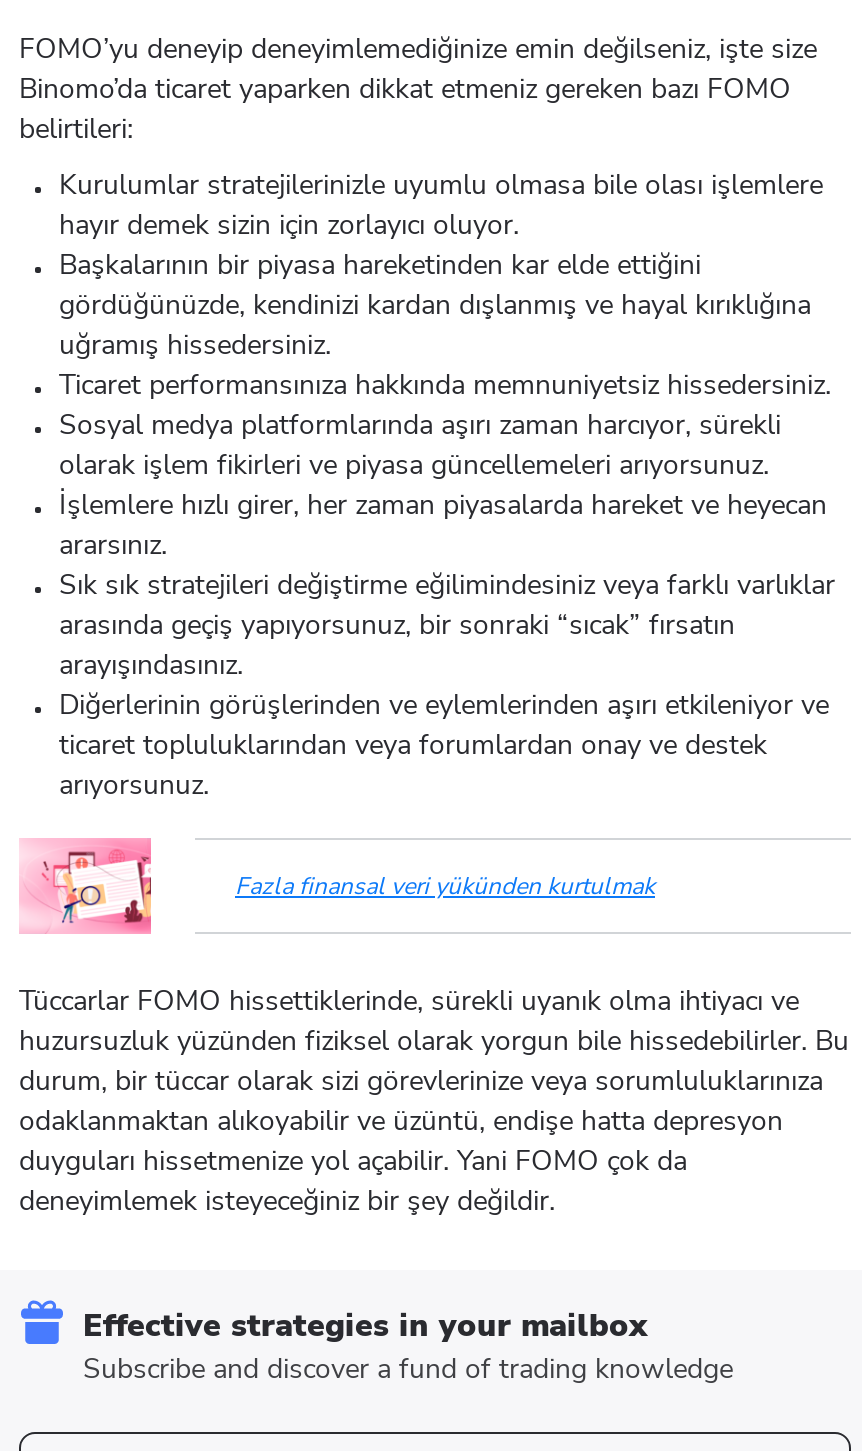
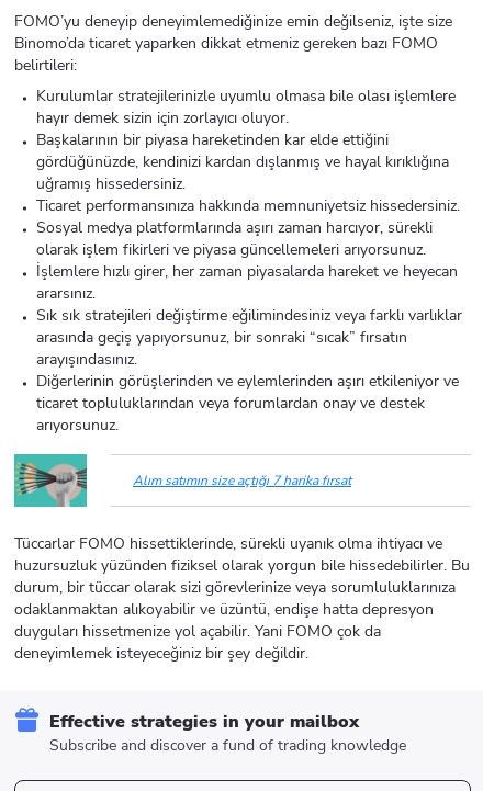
- [image]
+ [image]

- Fazla finansal veri yükünden kurtulmak
+ Alım satımın size açtığı 7 harika fırsat
